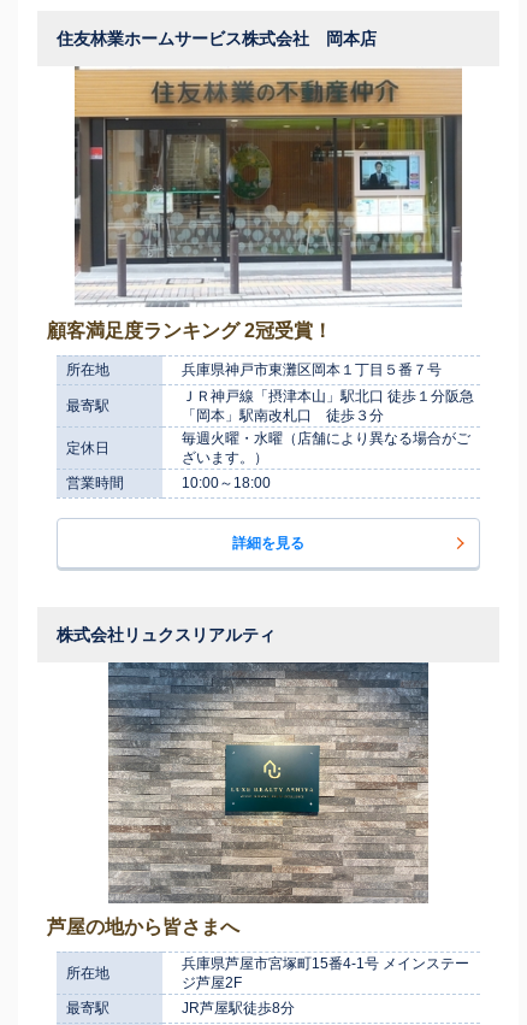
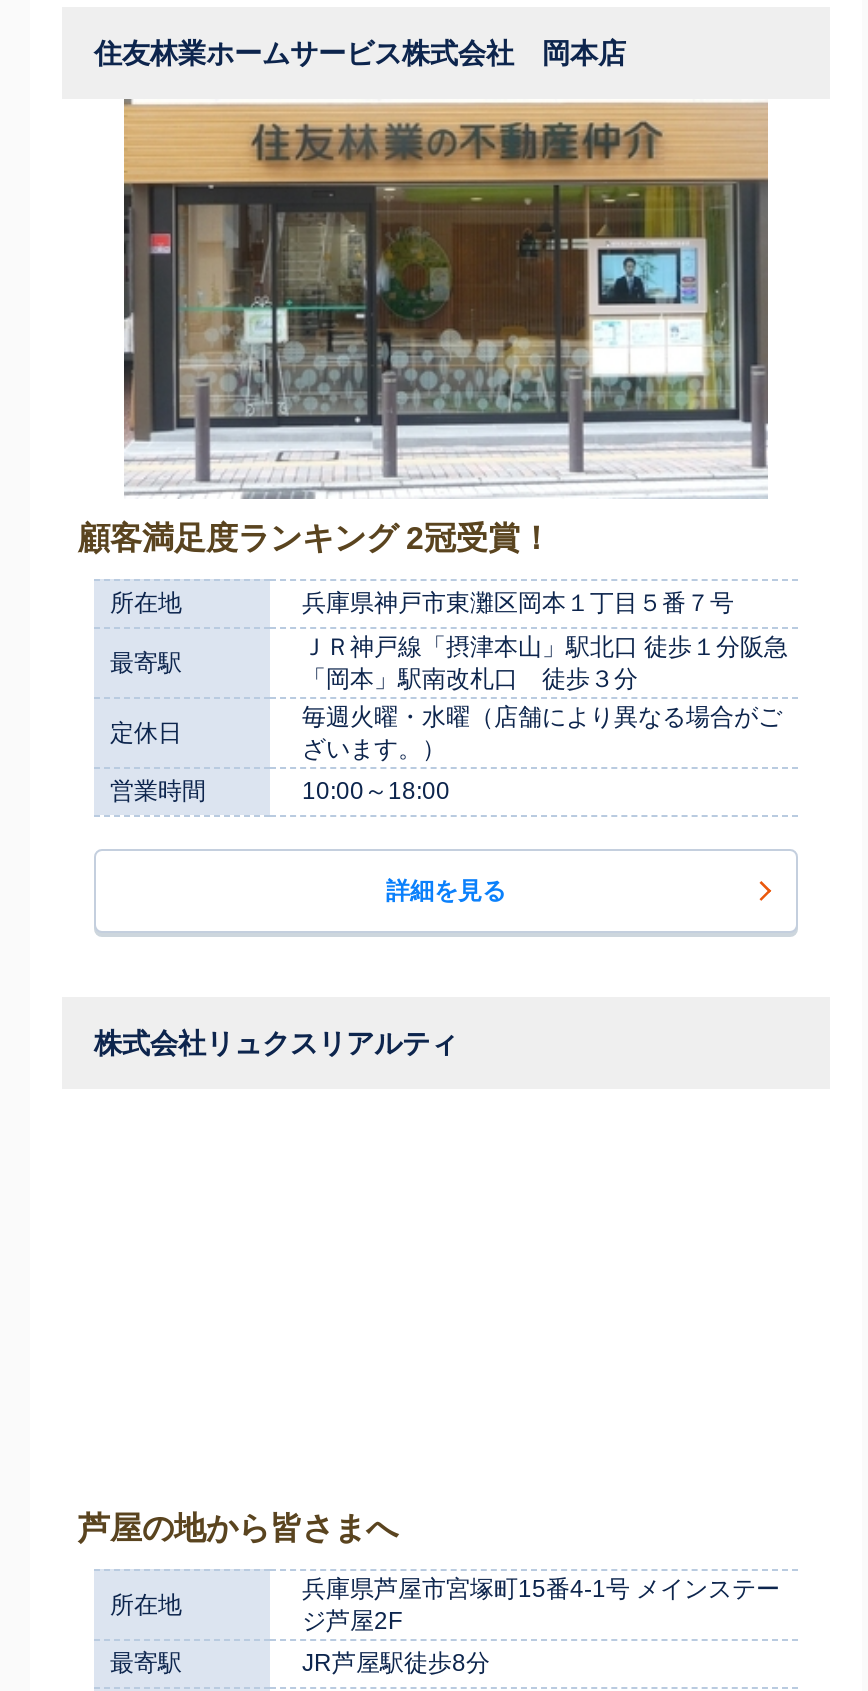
- [image]
